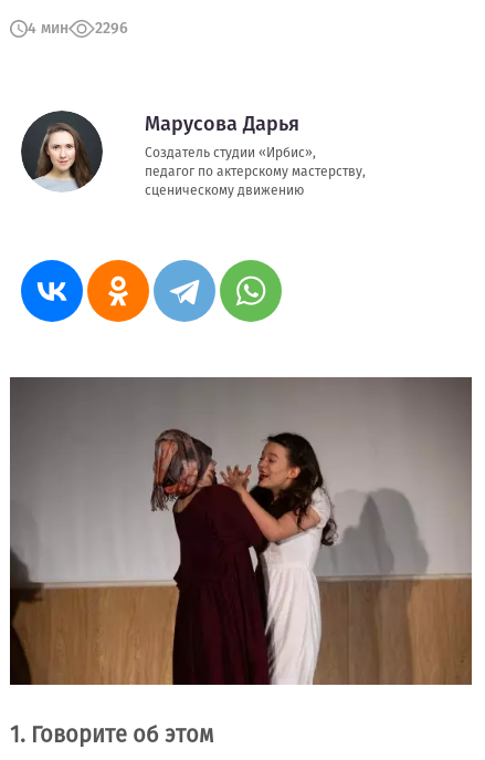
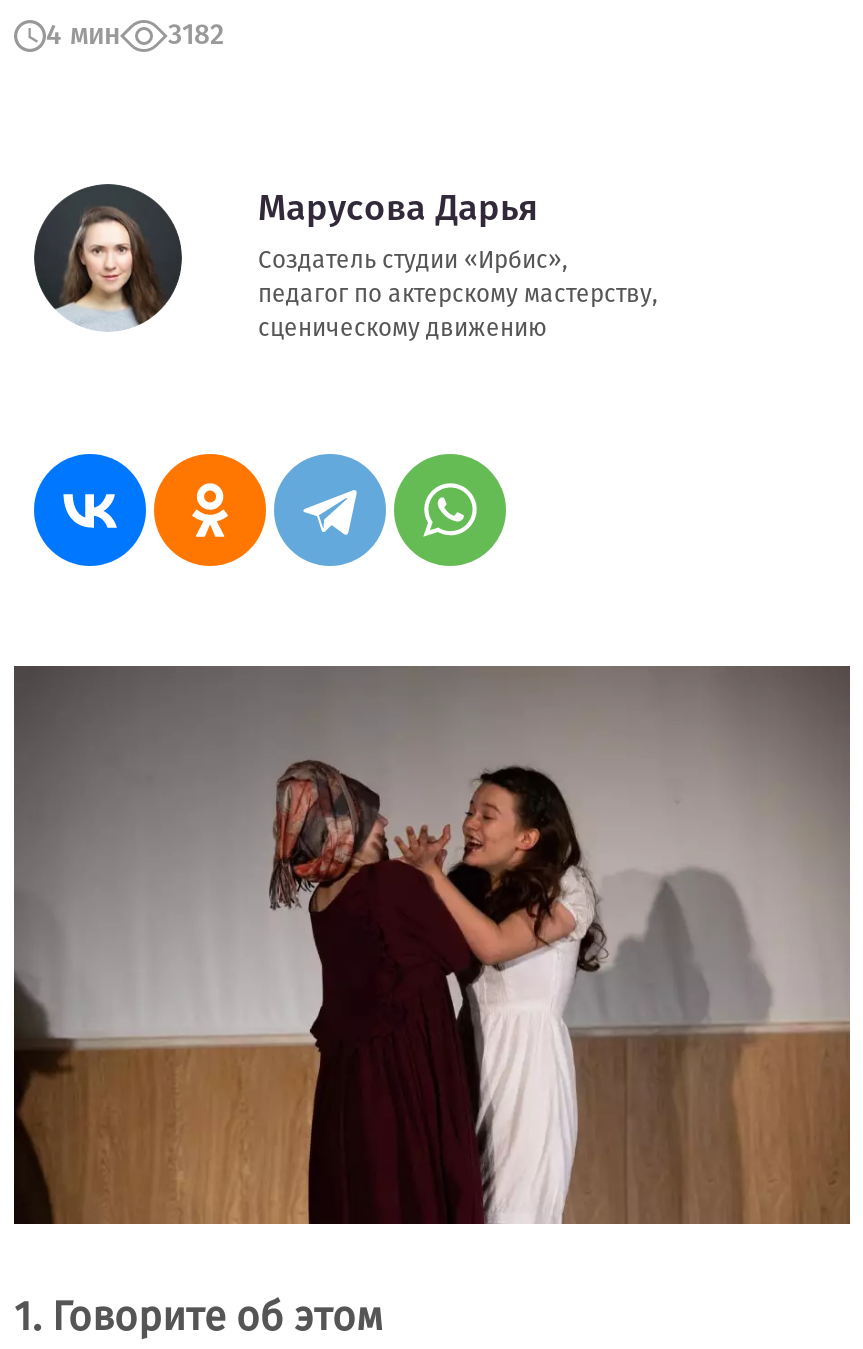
- 4 мин 2296
+ 4 мин 3182
